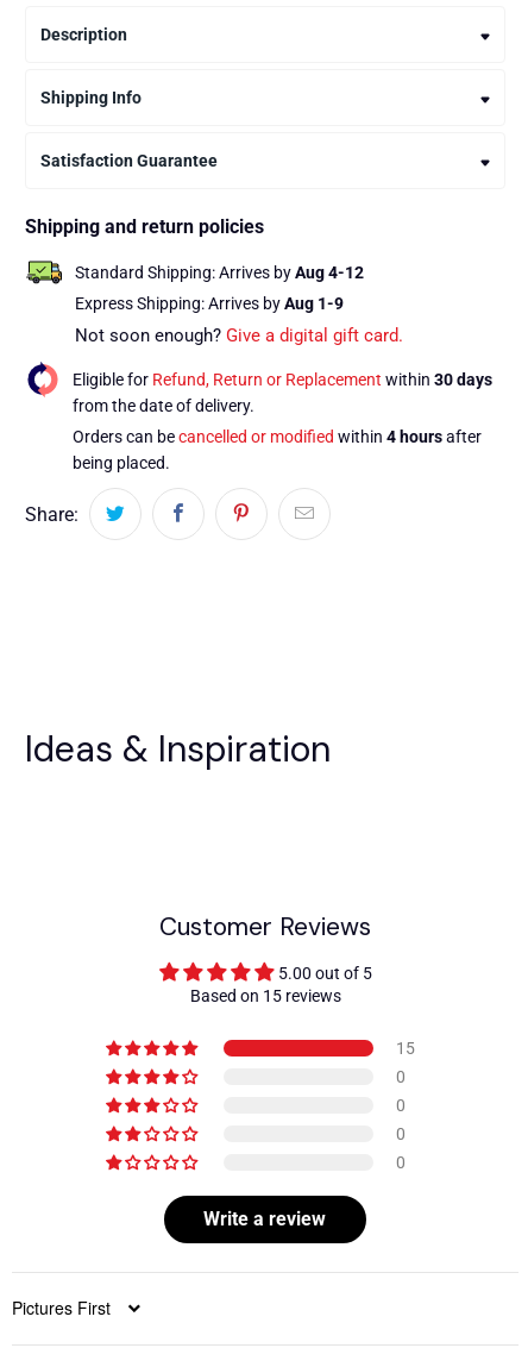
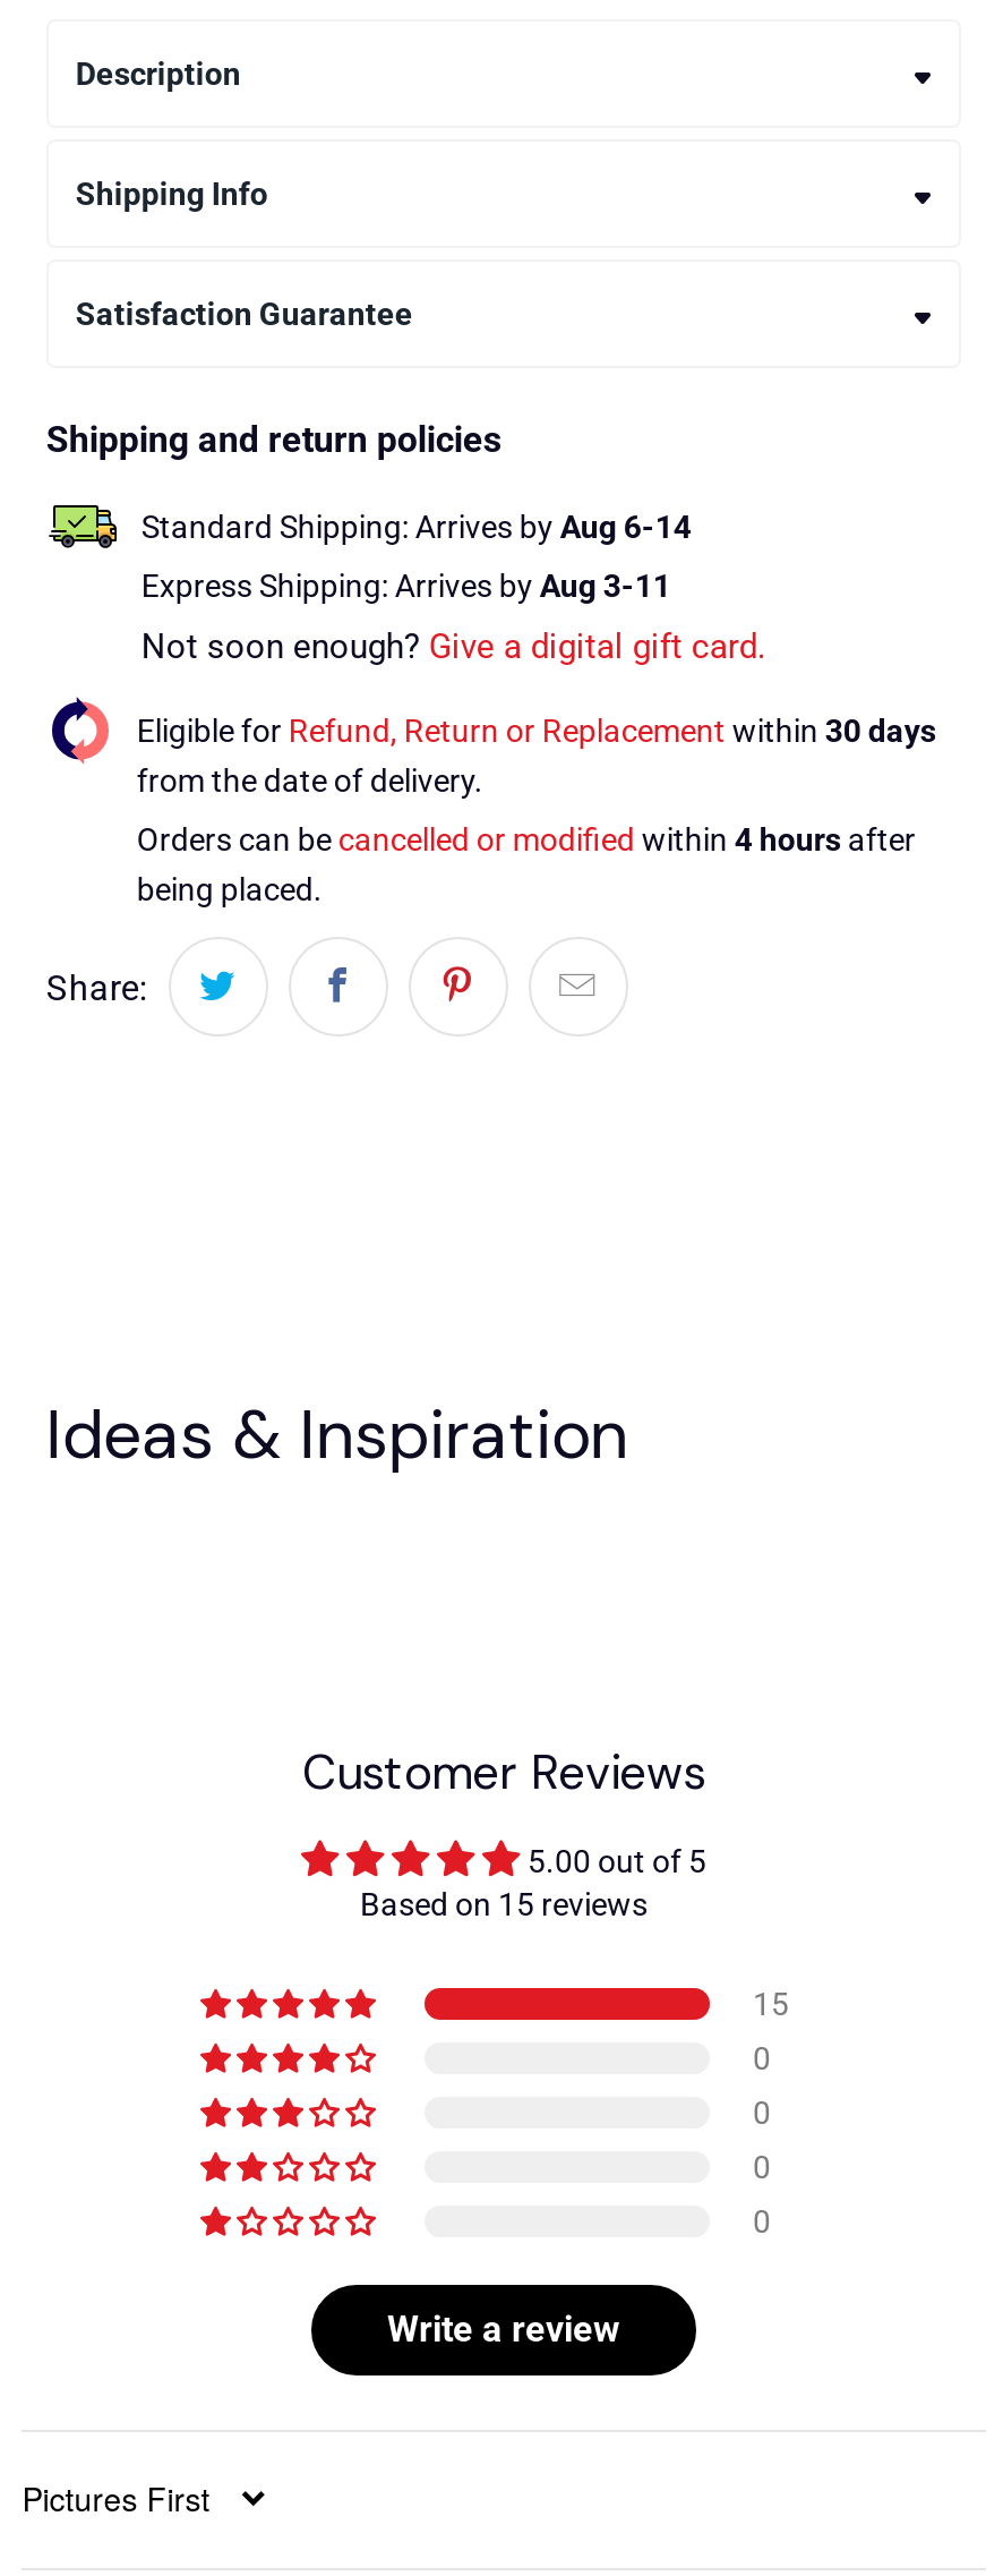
- Standard Shipping: Arrives by Aug 4-12
+ Standard Shipping: Arrives by Aug 6-14

- Express Shipping: Arrives by Aug 1-9
+ Express Shipping: Arrives by Aug 3-11
